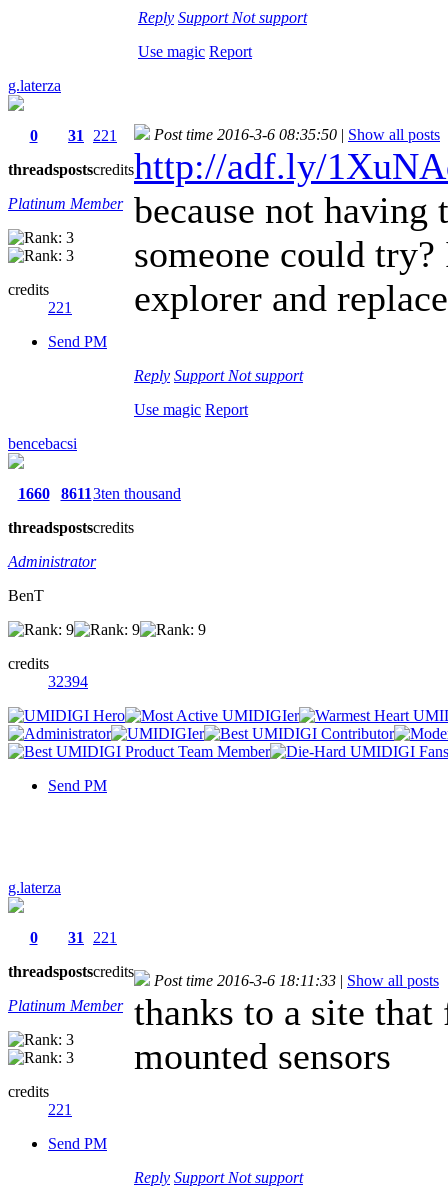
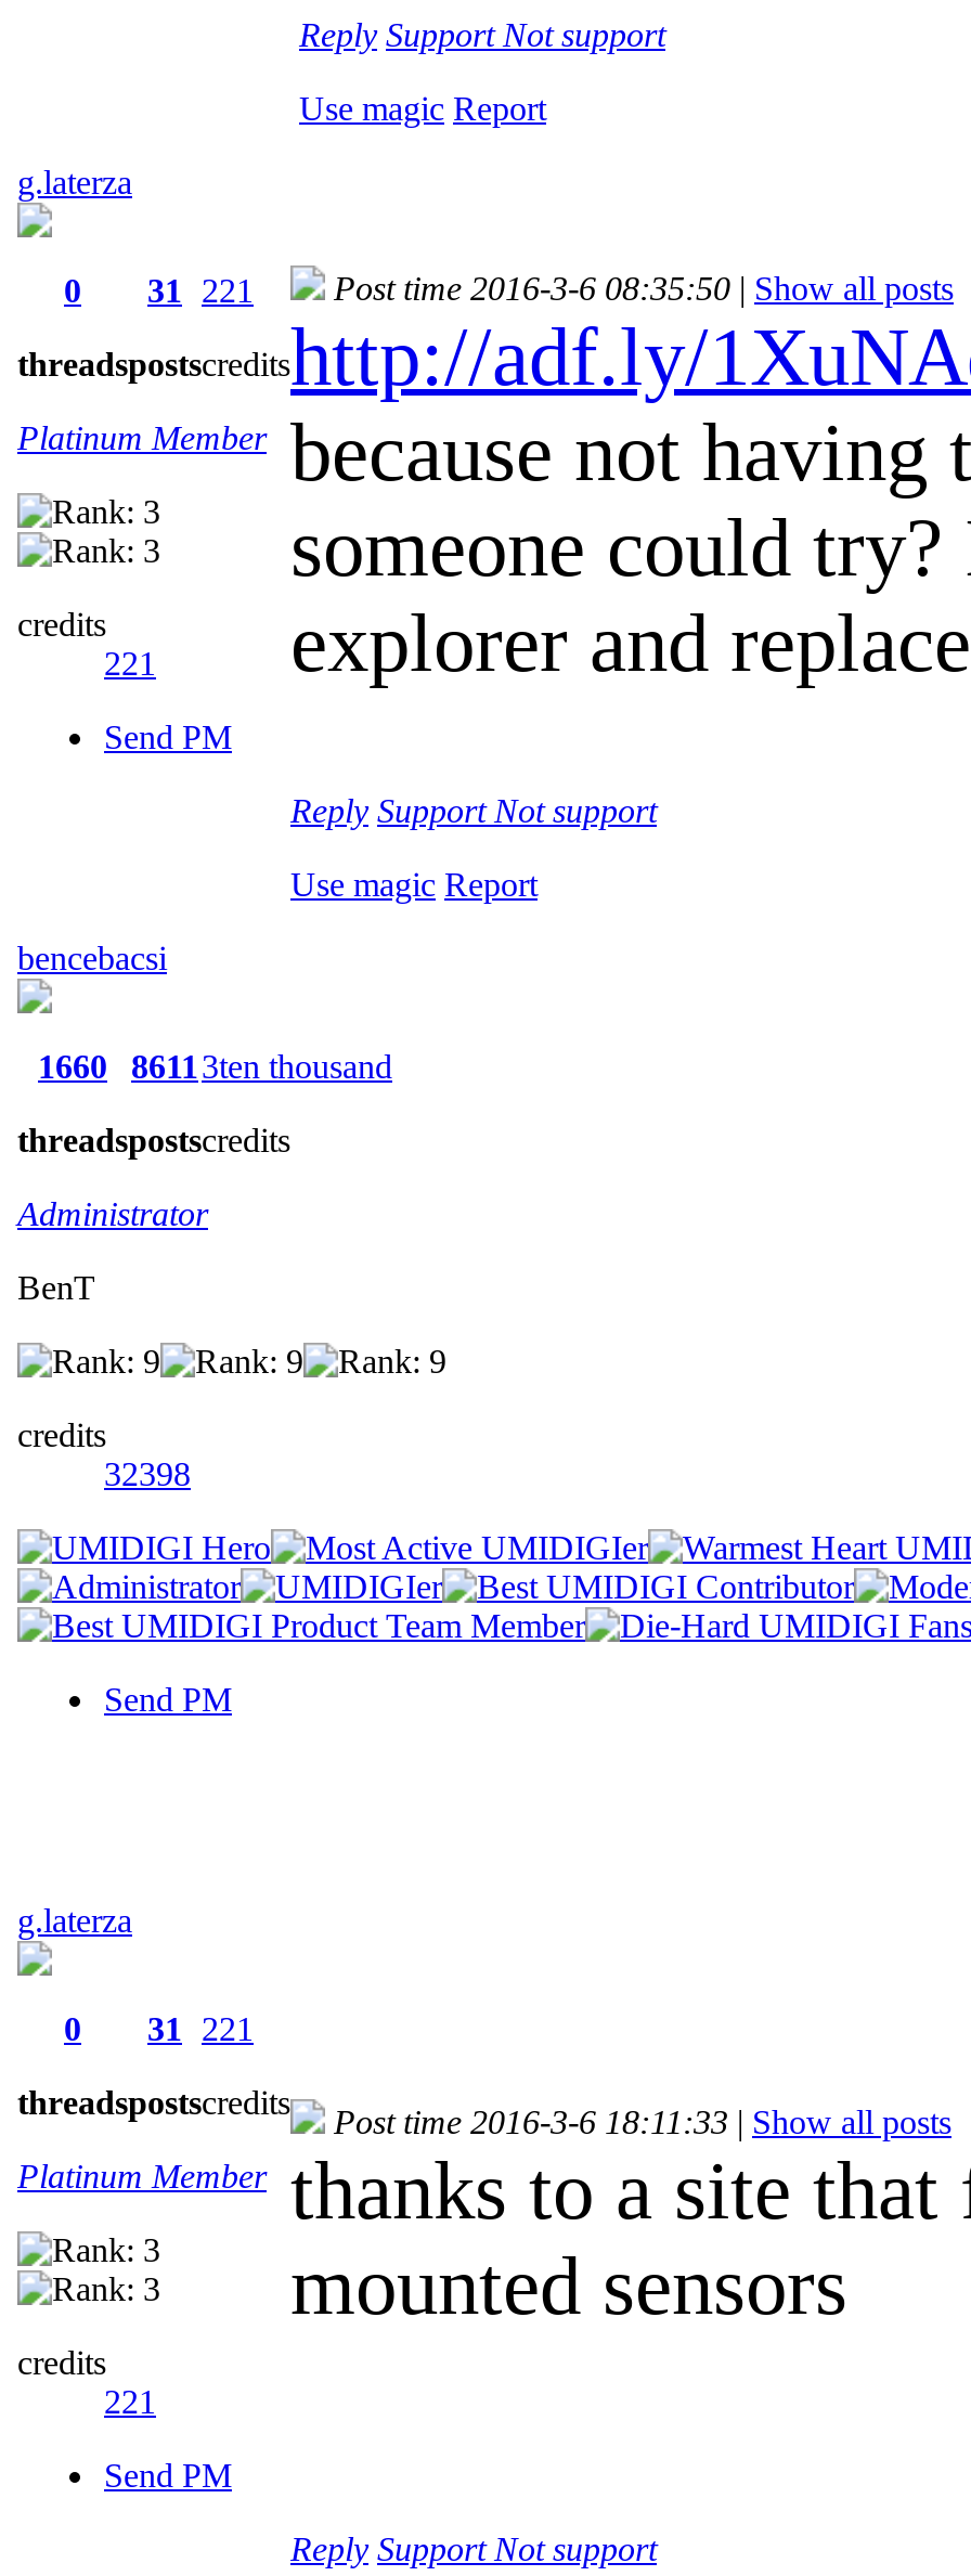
- 32394
+ 32398
